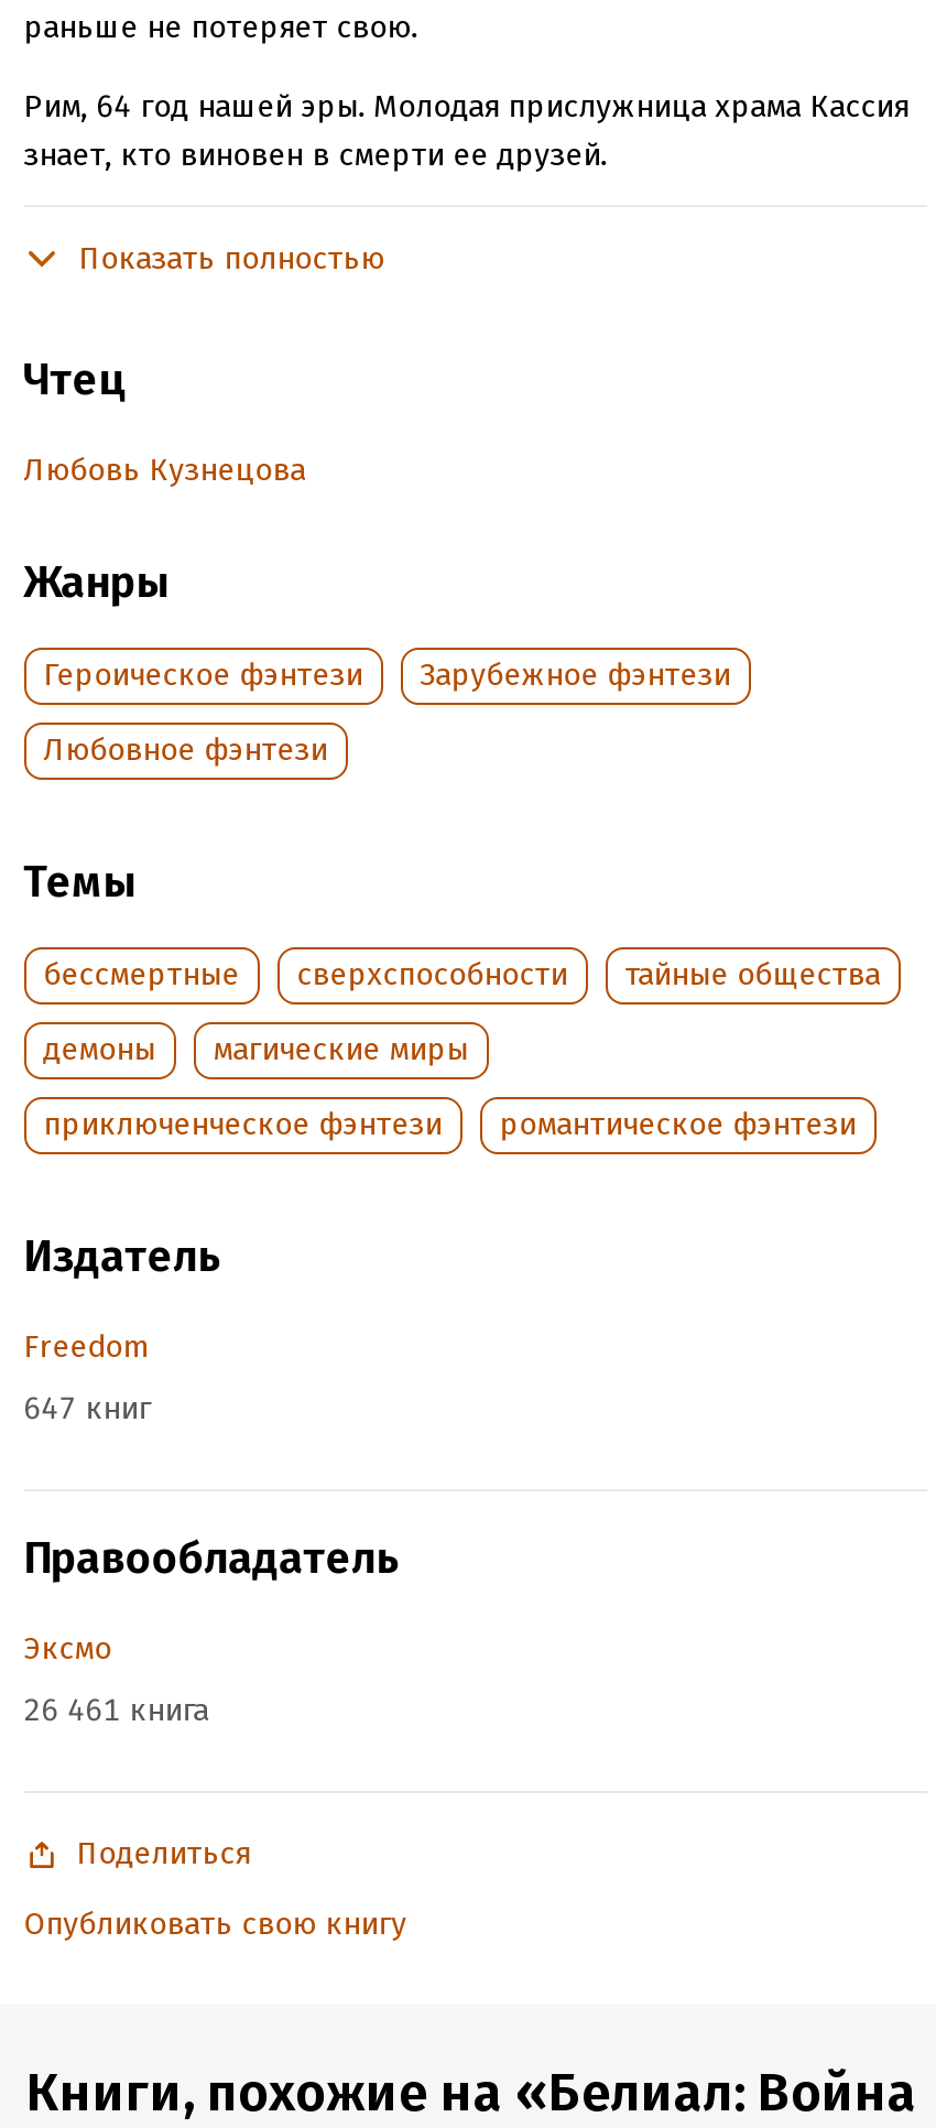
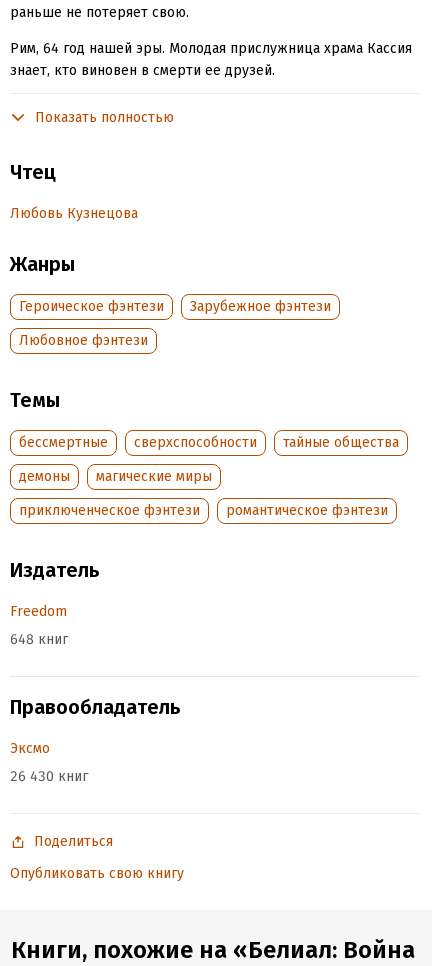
- 647 книг
+ 648 книг

- 26 461 книга
+ 26 430 книг
